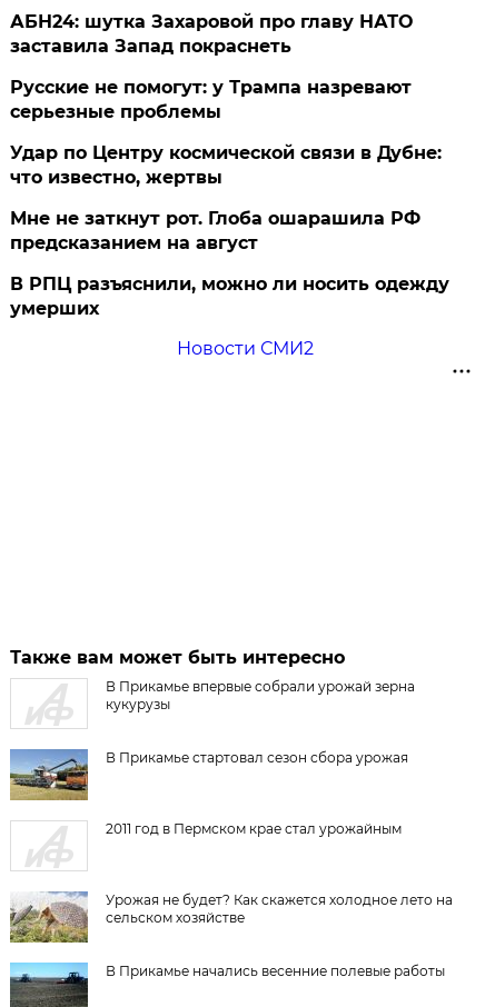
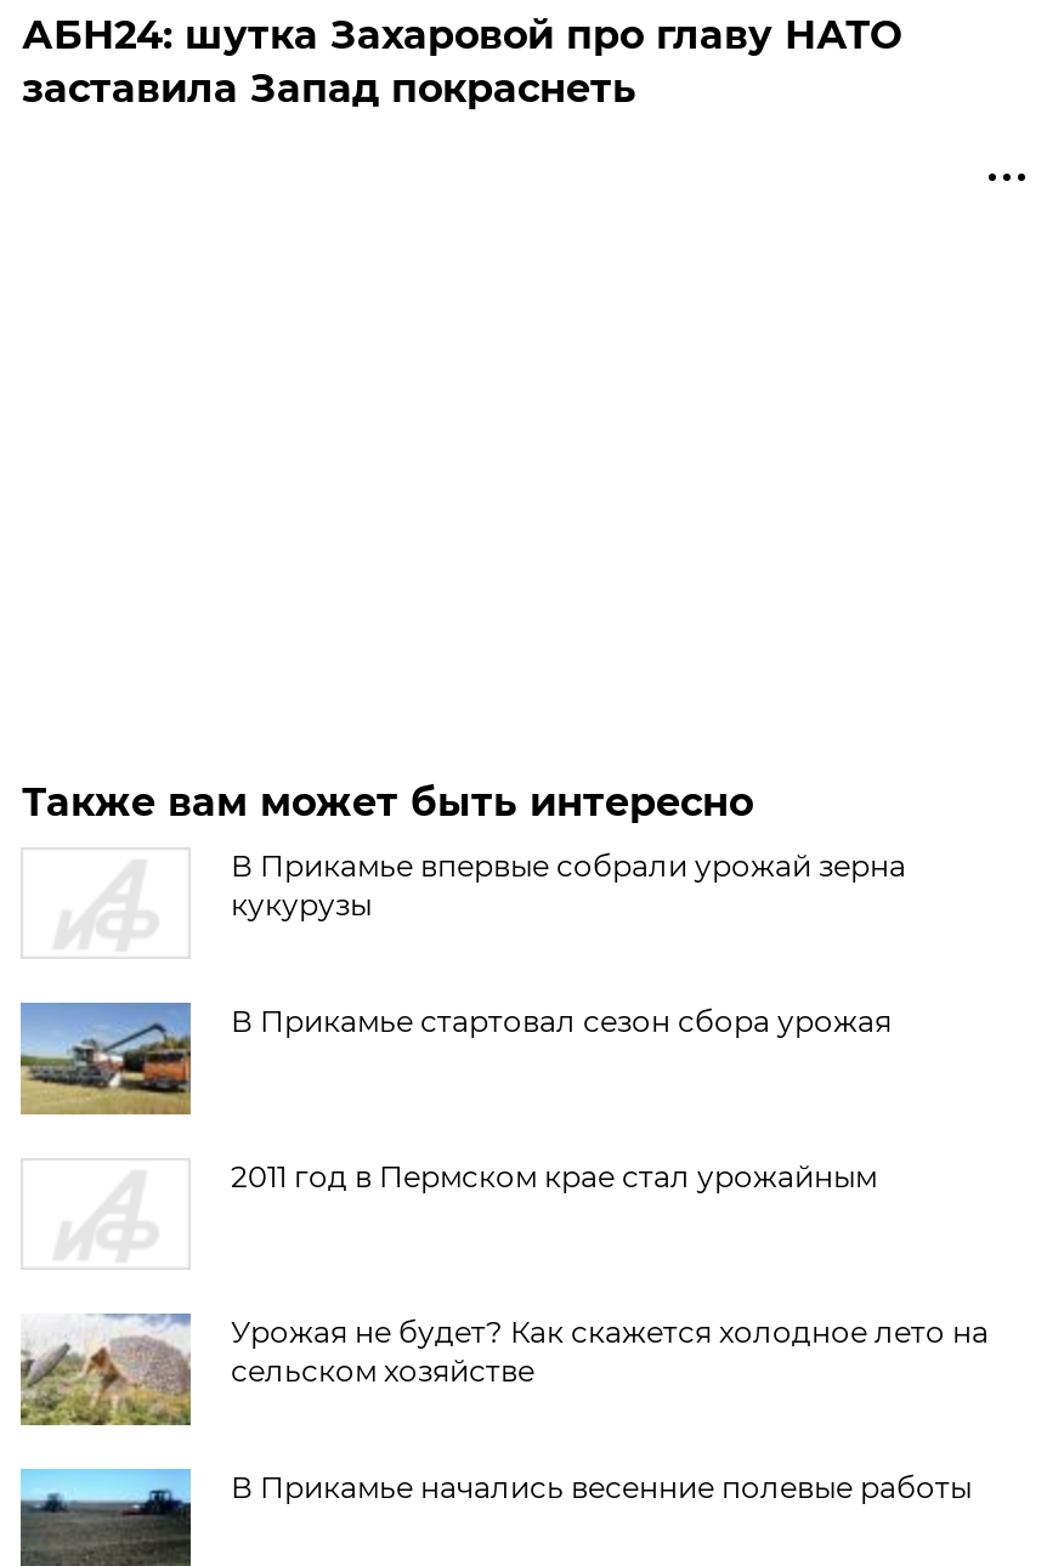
- Русские не помогут: у Трампа назревают
- серьезные проблемы
- Удар по Центру космической связи в Дубне:
- что известно, жертвы
- Мне не заткнут рот. Глоба ошарашила РФ
- предсказанием на август
- В РПЦ разъяснили, можно ли носить одежду
- умерших
- Новости СМИ2
